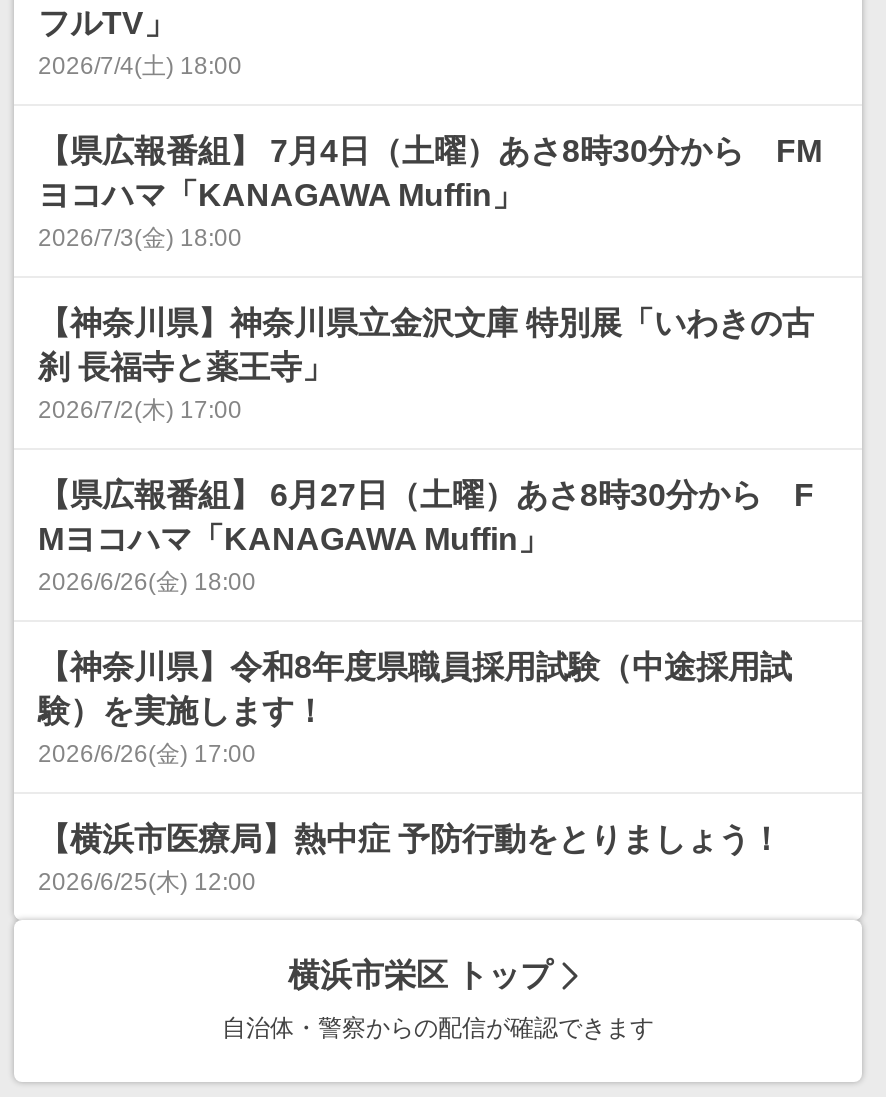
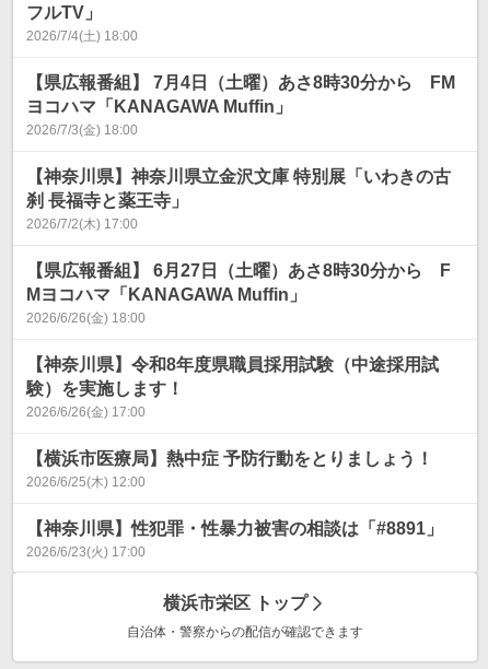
+ 【神奈川県】性犯罪・性暴力被害の相談は「#8891」
+ 2026/6/23(火) 17:00
